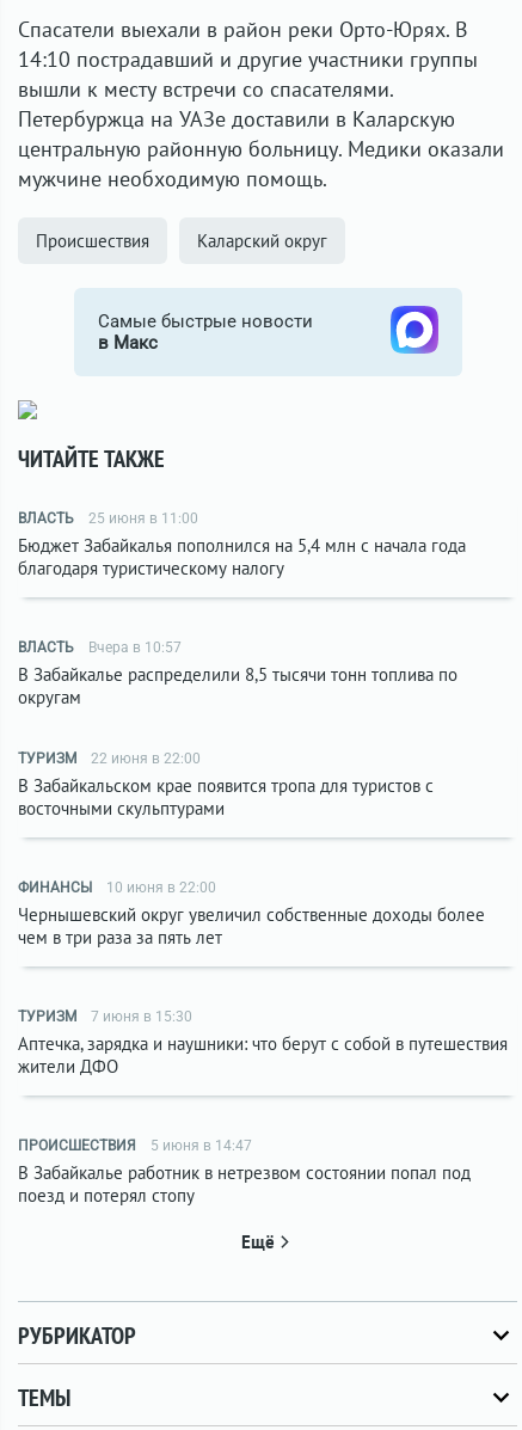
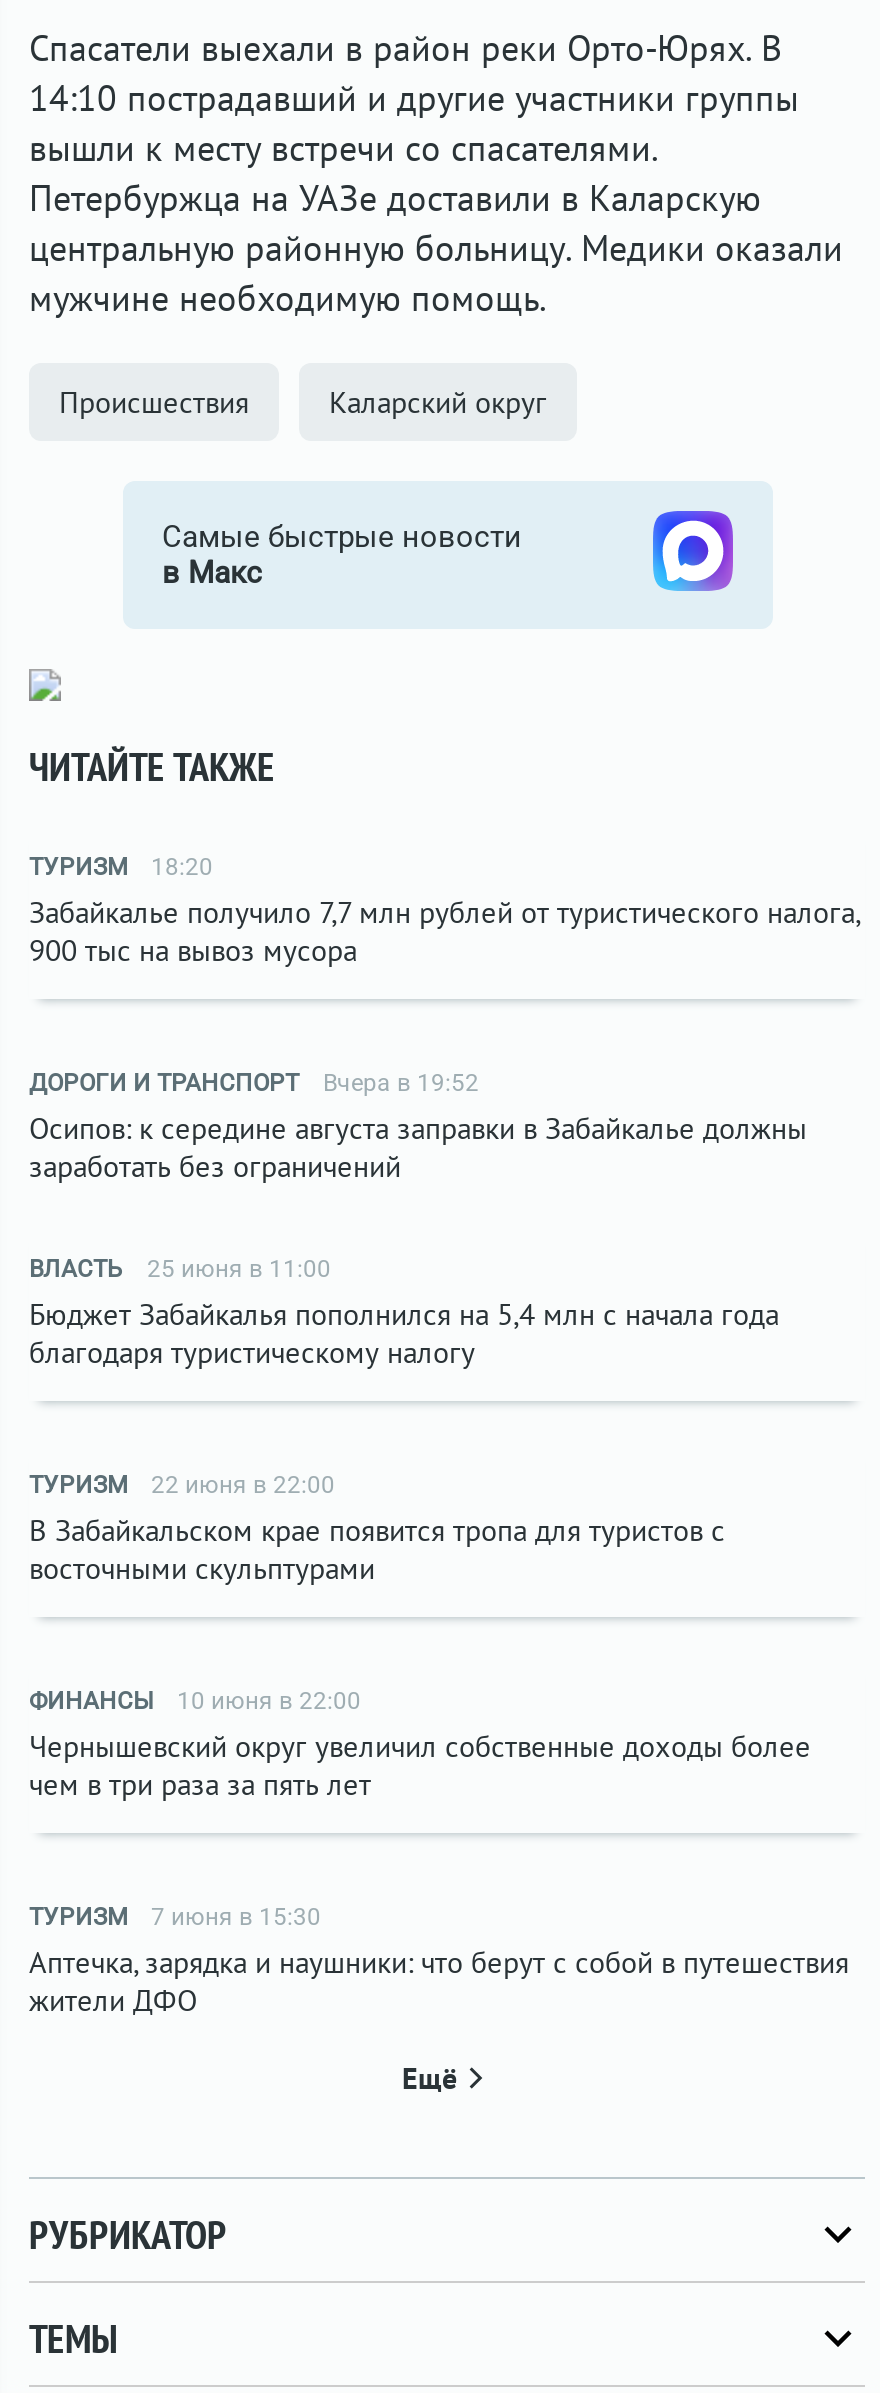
+ ТУРИЗМ
+ 18:20
+ Забайкалье получило 7,7 млн рублей от туристического налога,
+ 900 тыс на вывоз мусора

+ ДОРОГИ И ТРАНСПОРТ
+ Вчера в 19:52
+ Осипов: к середине августа заправки в Забайкалье должны
+ заработать без ограничений

moved down: ВЛАСТЬ | 25 июня в 11:00 | Бюджет Забайкалья пополнился на 5,4 млн с начала года | благодаря туристическому налогу

- ВЛАСТЬ
- Вчера в 10:57
- В Забайкалье распределили 8,5 тысячи тонн топлива по
- округам

moved down: ТУРИЗМ | 22 июня в 22:00 | В Забайкальском крае появится тропа для туристов с | ... | Аптечка, зарядка и наушники: что берут с собой в путешествия | жители ДФО

- ПРОИСШЕСТВИЯ
- 5 июня в 14:47
- В Забайкалье работник в нетрезвом состоянии попал под
- поезд и потерял стопу
